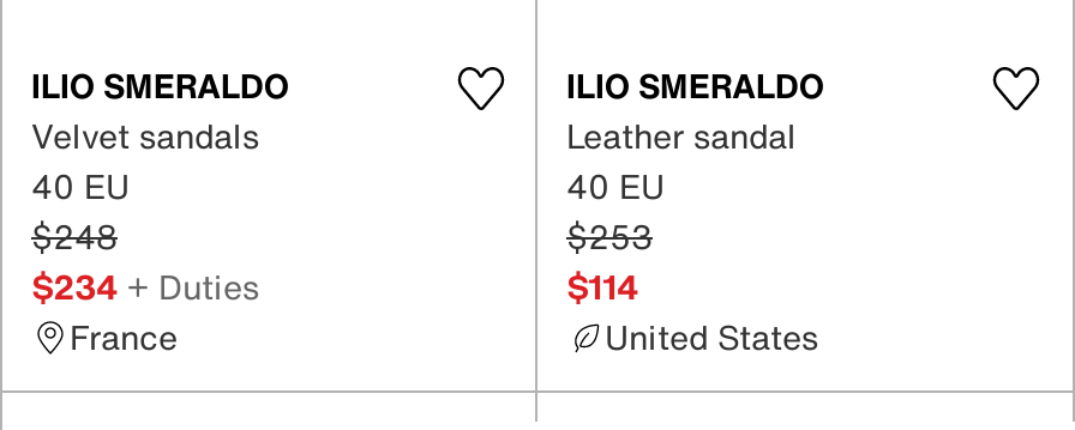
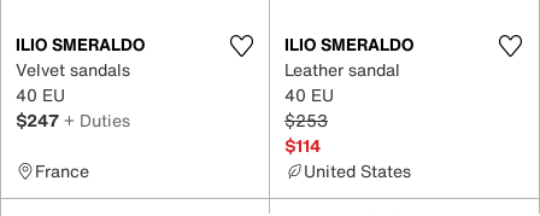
- $248
- $234 + Duties
+ $247 + Duties
